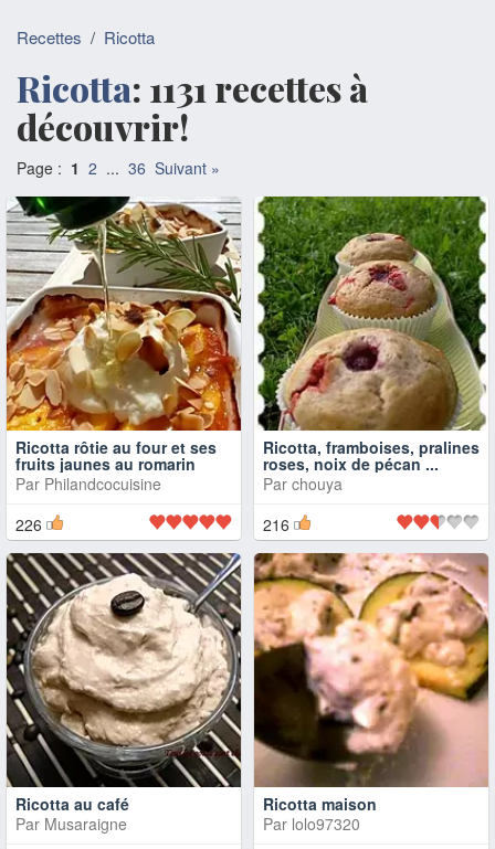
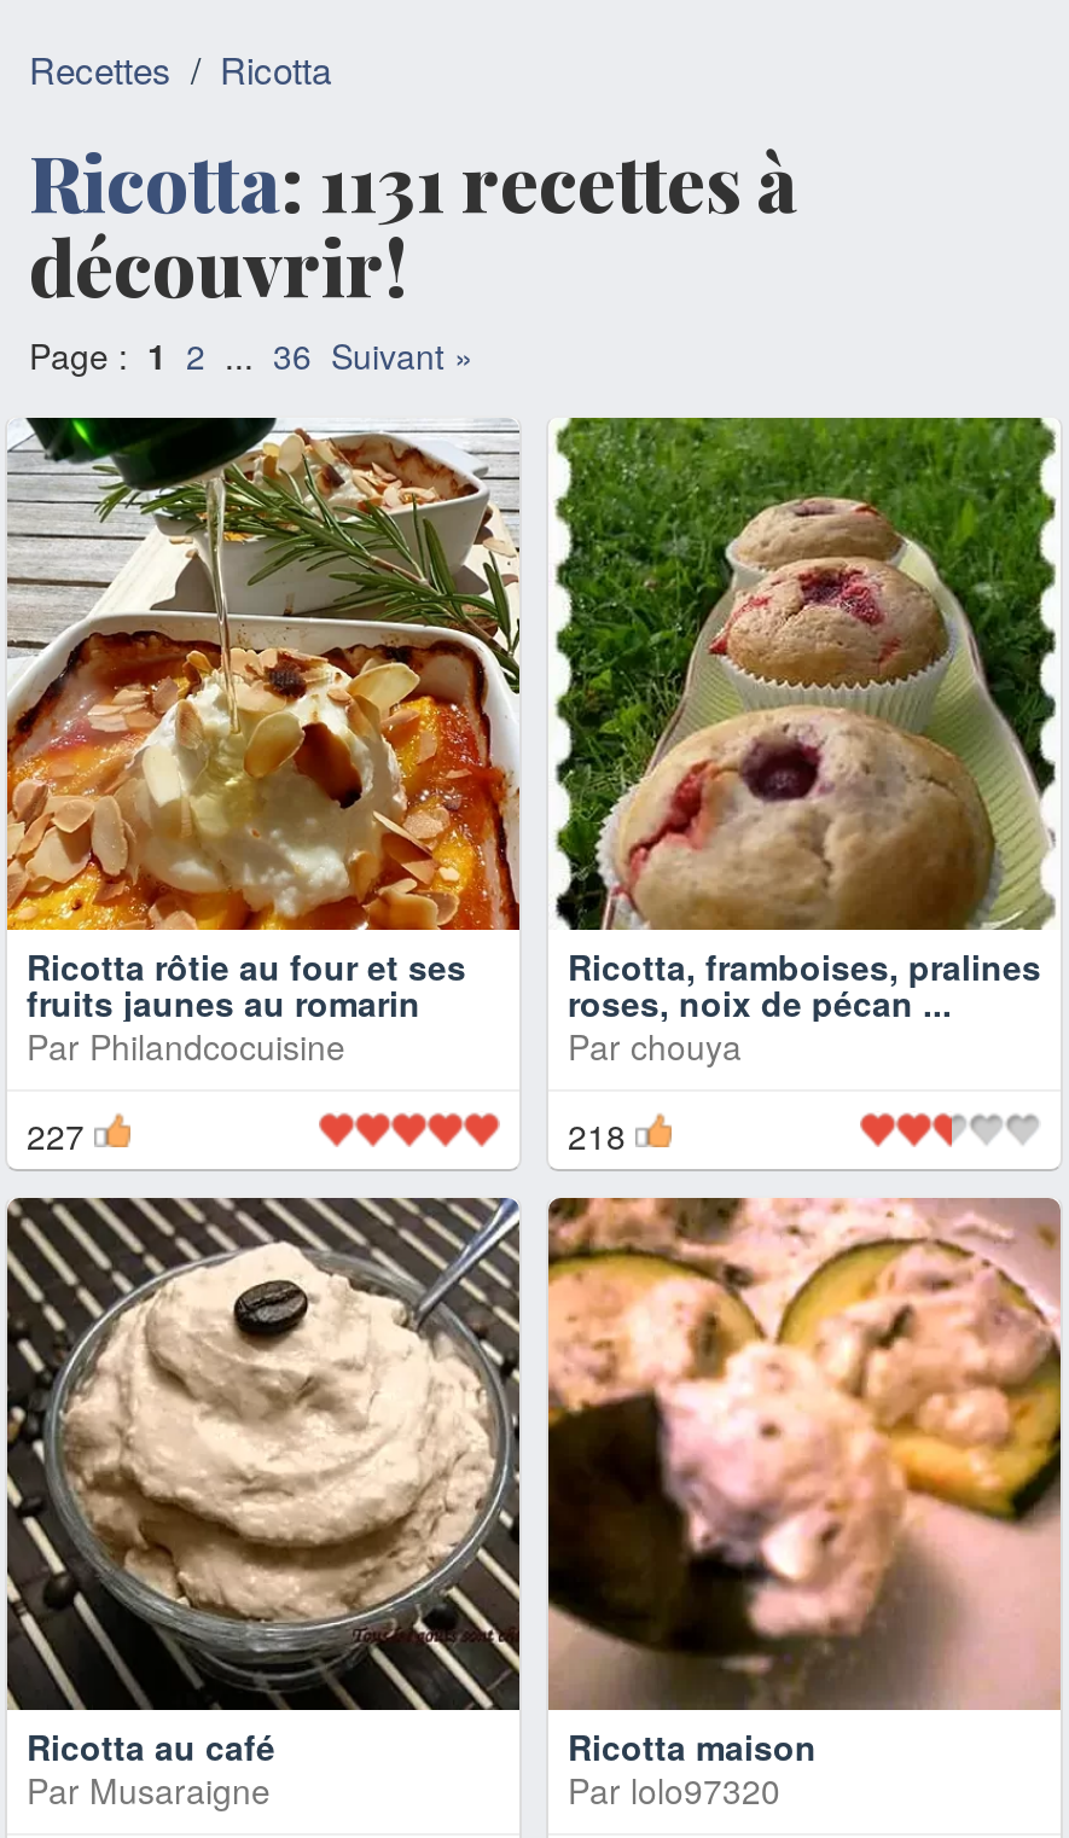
- 226
+ 227

- 216
+ 218
